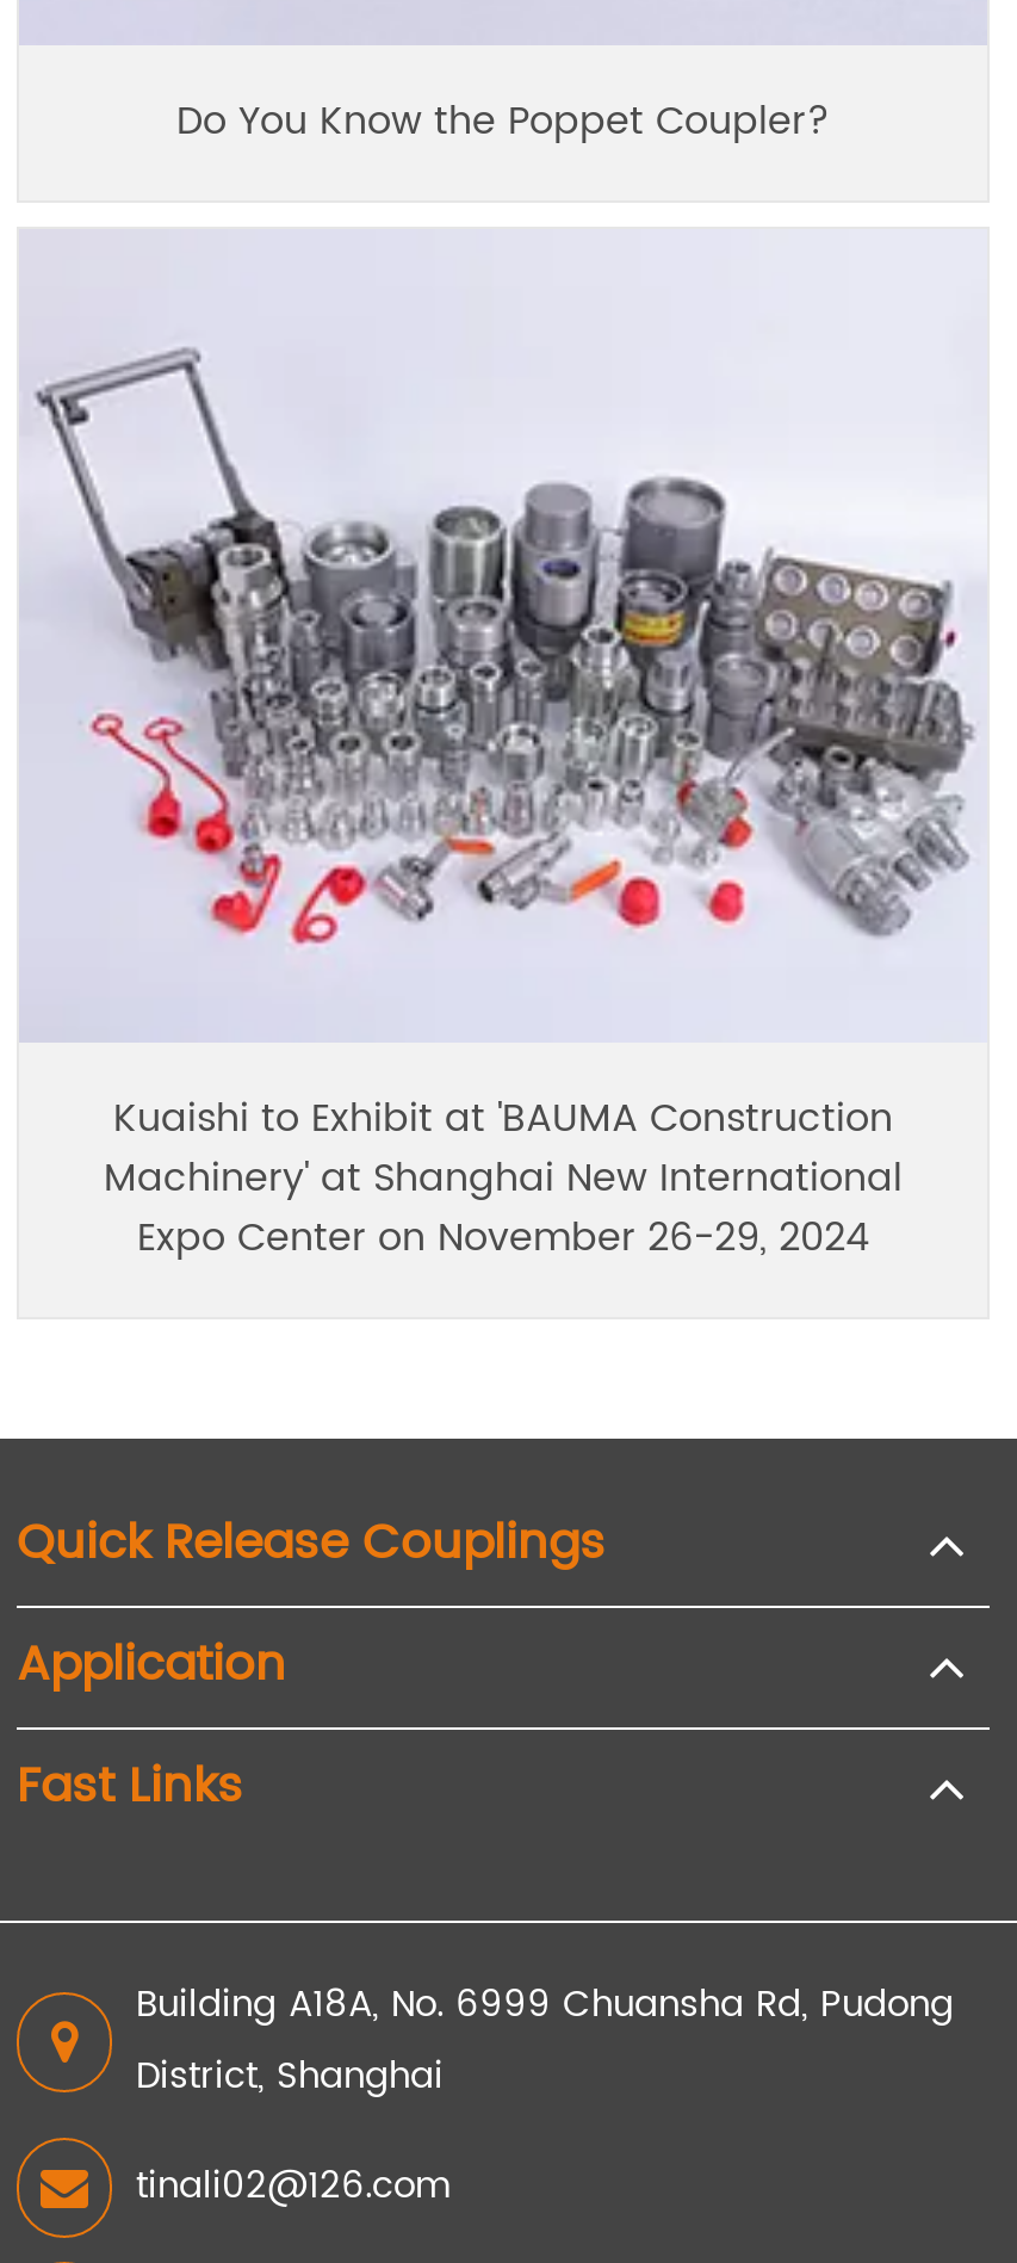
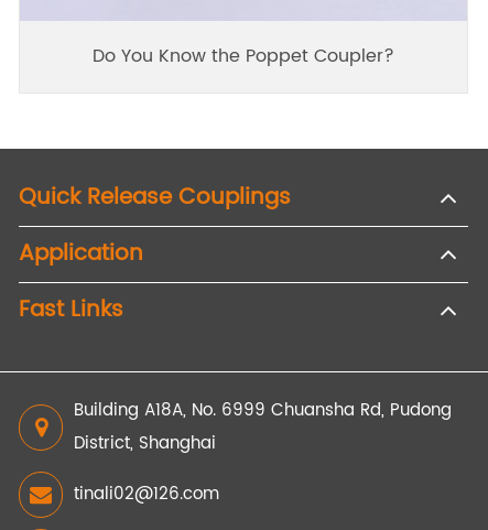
- [image]

- Kuaishi to Exhibit at 'BAUMA Construction
- Machinery' at Shanghai New International
- Expo Center on November 26-29, 2024
